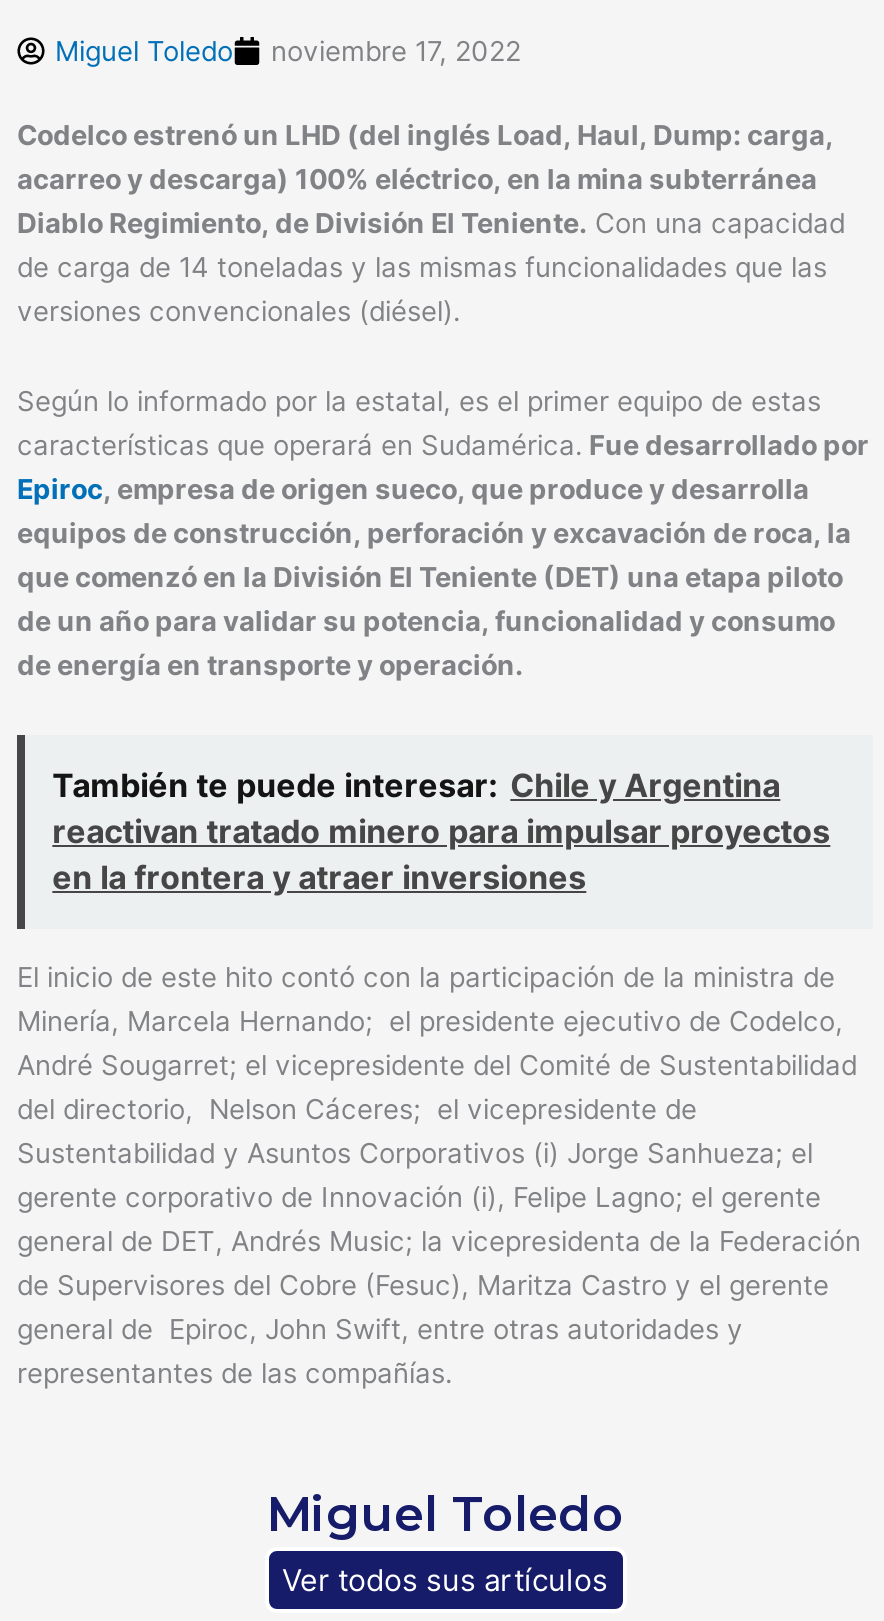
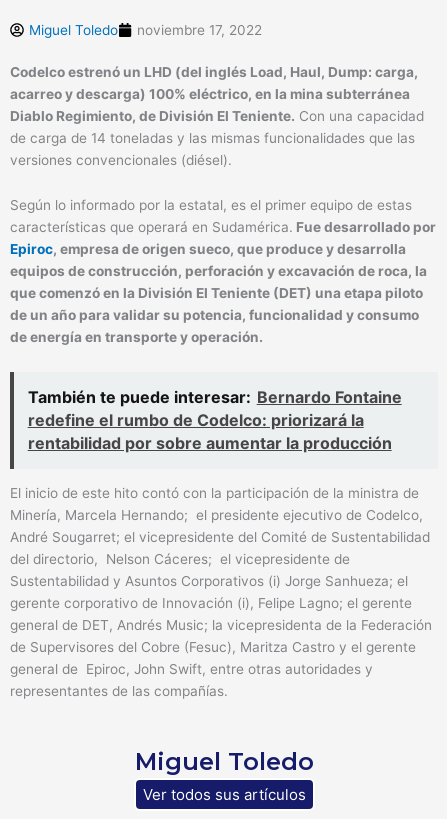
- También te puede interesar: Chile y Argentina
- reactivan tratado minero para impulsar proyectos
- en la frontera y atraer inversiones
+ También te puede interesar: Bernardo Fontaine
+ redefine el rumbo de Codelco: priorizará la
+ rentabilidad por sobre aumentar la producción
